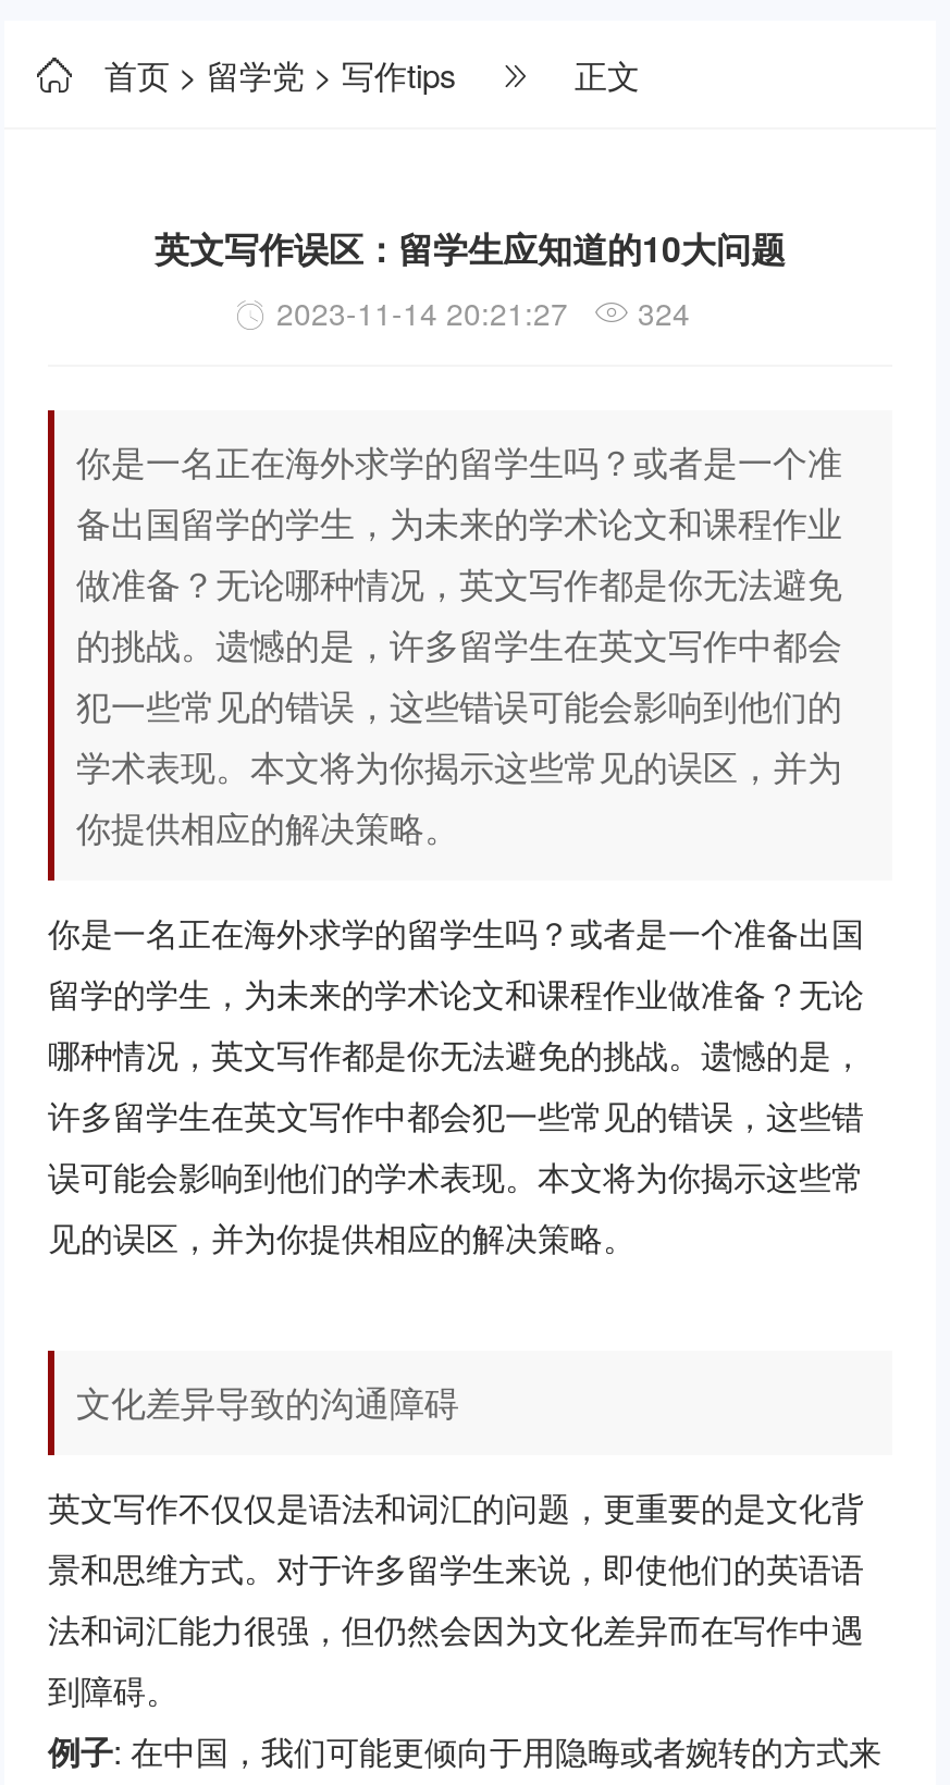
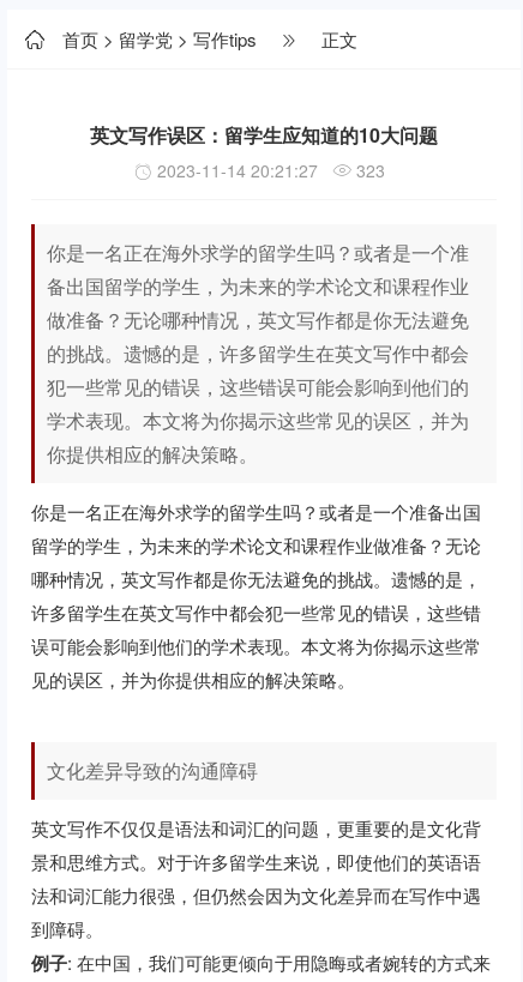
- 2023-11-14 20:21:27 324
+ 2023-11-14 20:21:27 323
